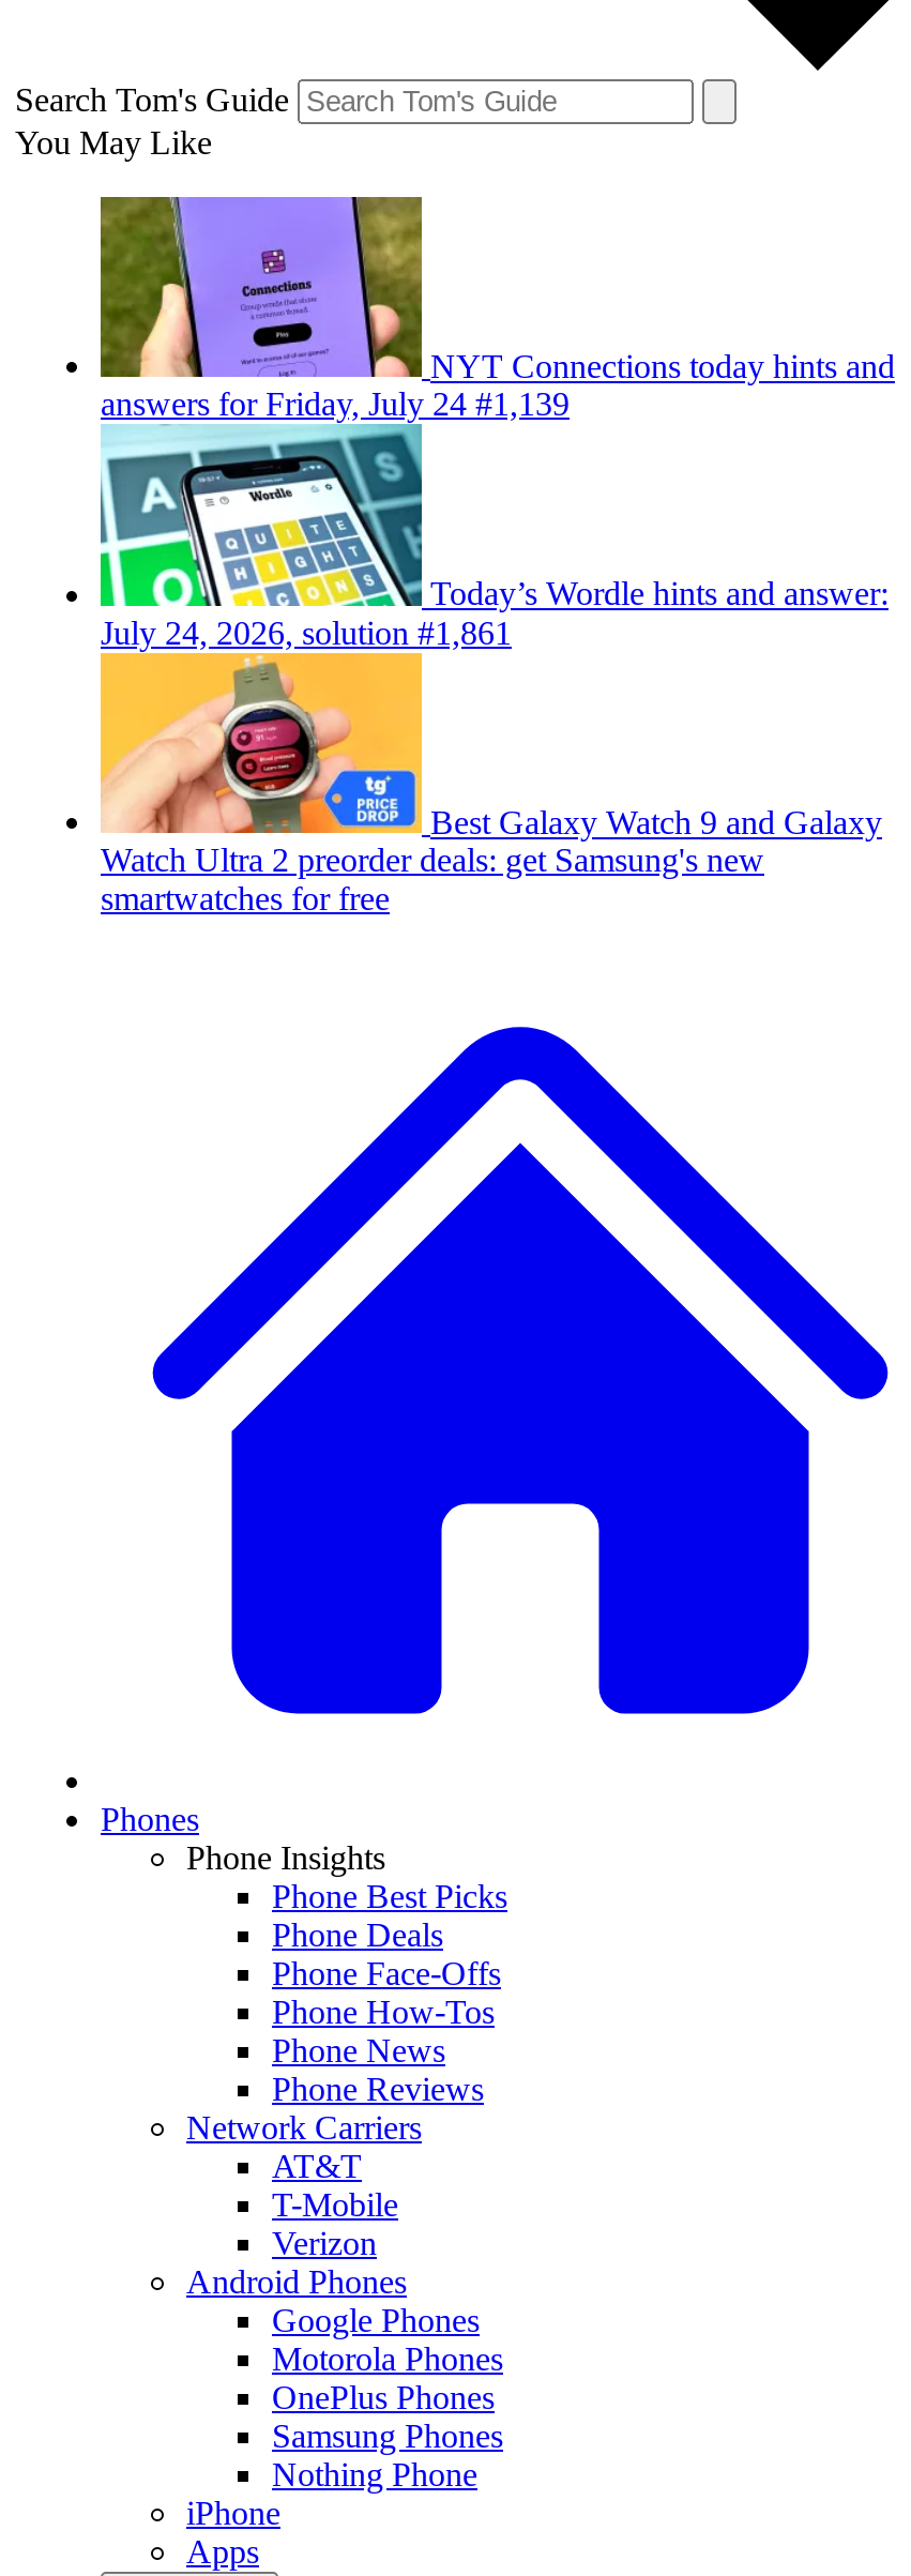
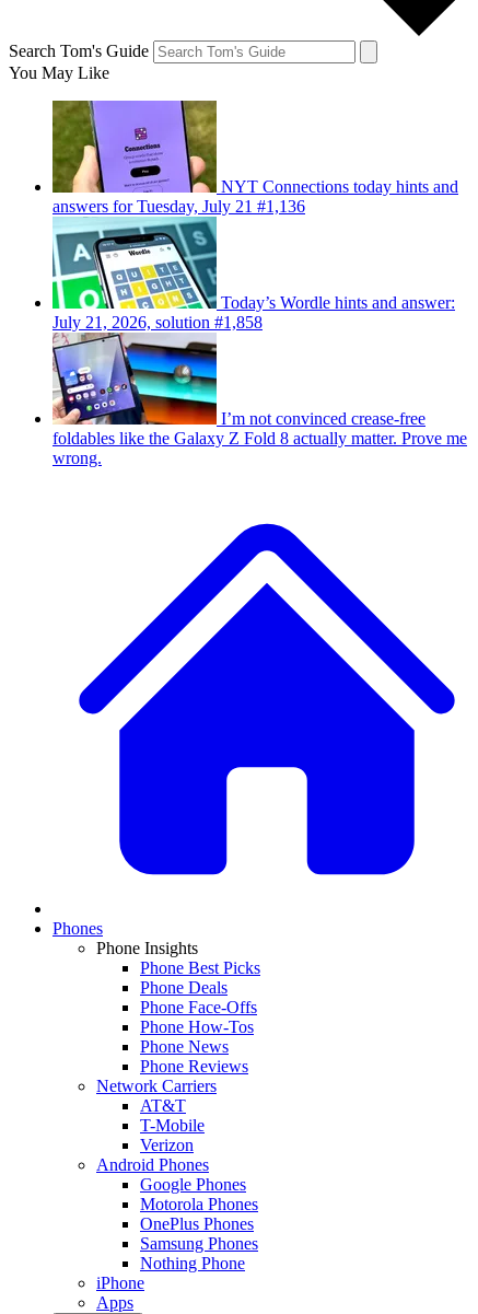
- answers for Friday, July 24 #1,139
+ answers for Tuesday, July 21 #1,136

- July 24, 2026, solution #1,861
+ July 21, 2026, solution #1,858

- [image]
- Best Galaxy Watch 9 and Galaxy
- Watch Ultra 2 preorder deals: get Samsung's new
- smartwatches for free
+ [image]
+ I’m not convinced crease-free
+ foldables like the Galaxy Z Fold 8 actually matter. Prove me
+ wrong.
